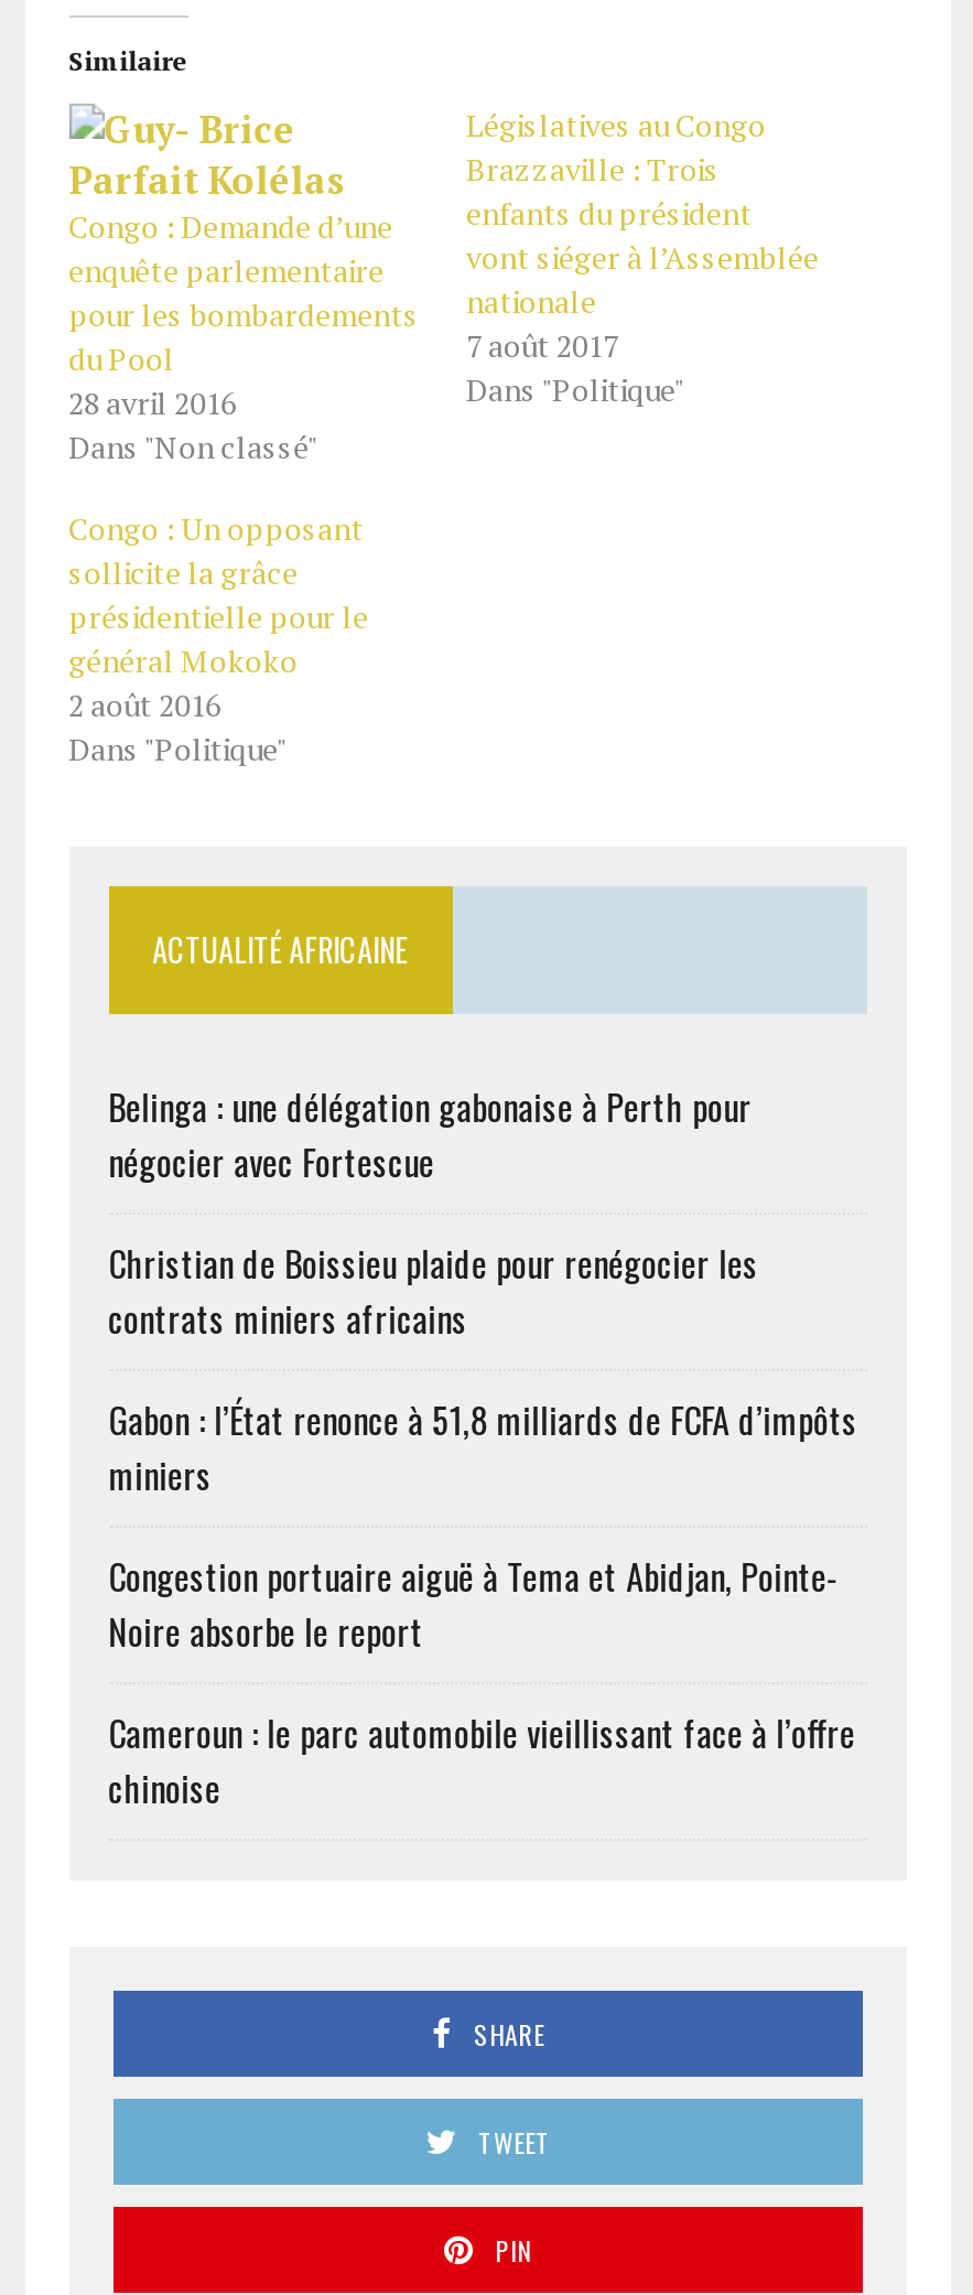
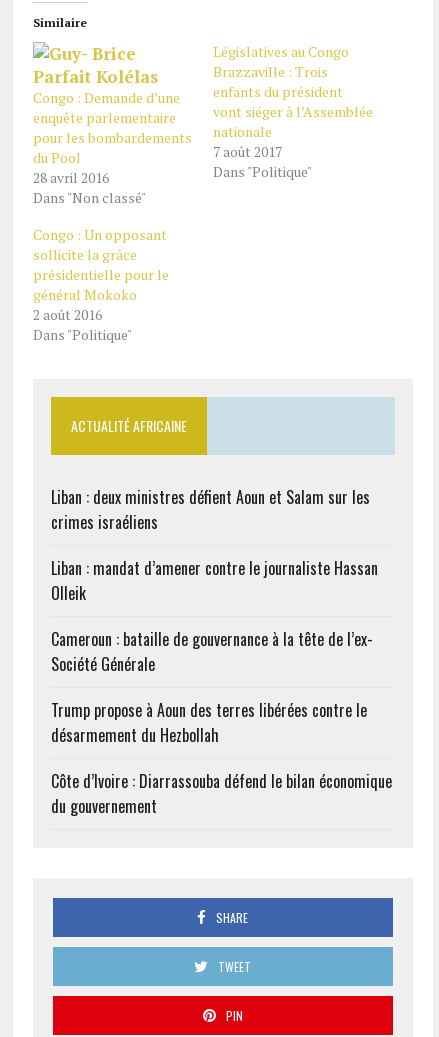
- Belinga : une délégation gabonaise à Perth pour
- négocier avec Fortescue
+ Liban : deux ministres défient Aoun et Salam sur les
+ crimes israéliens

- Christian de Boissieu plaide pour renégocier les
- contrats miniers africains
+ Liban : mandat d’amener contre le journaliste Hassan
+ Olleik

- Gabon : l’État renonce à 51,8 milliards de FCFA d’impôts
- miniers
+ Cameroun : bataille de gouvernance à la tête de l’ex-
+ Société Générale

- Congestion portuaire aiguë à Tema et Abidjan, Pointe-
- Noire absorbe le report
+ Trump propose à Aoun des terres libérées contre le
+ désarmement du Hezbollah

- Cameroun : le parc automobile vieillissant face à l’offre
- chinoise
+ Côte d’Ivoire : Diarrassouba défend le bilan économique
+ du gouvernement
